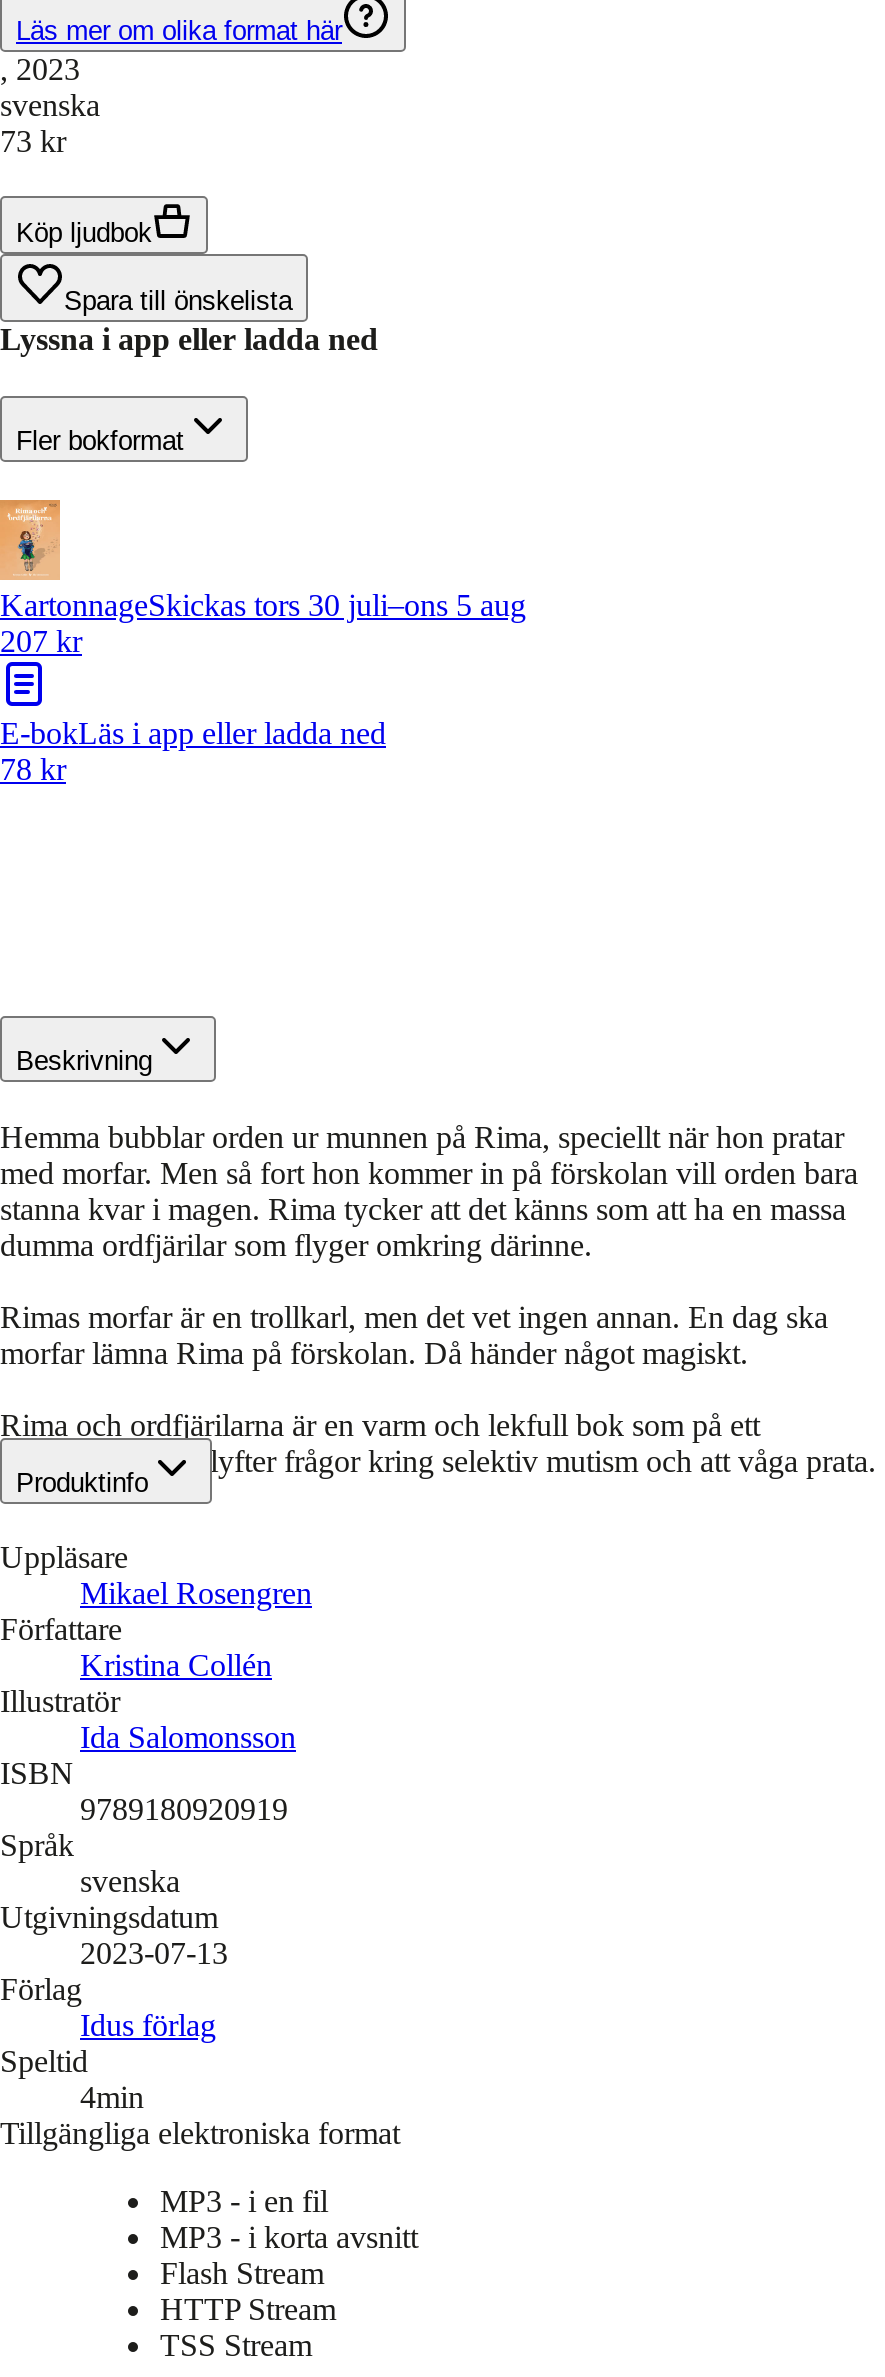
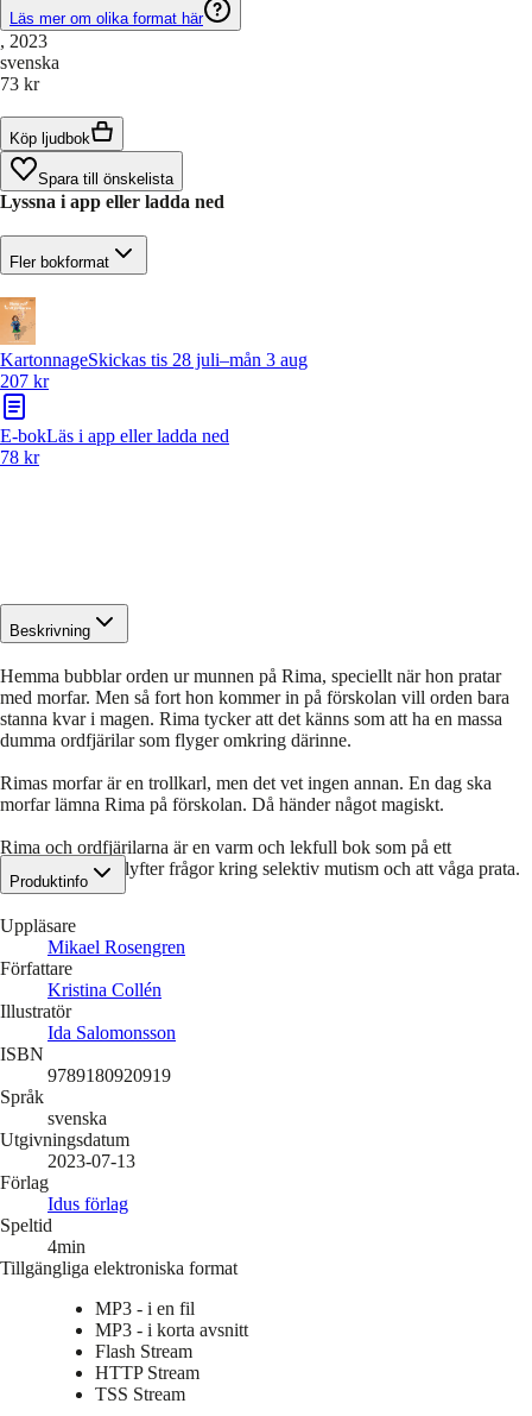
- KartonnageSkickas tors 30 juli–ons 5 aug
+ KartonnageSkickas tis 28 juli–mån 3 aug
